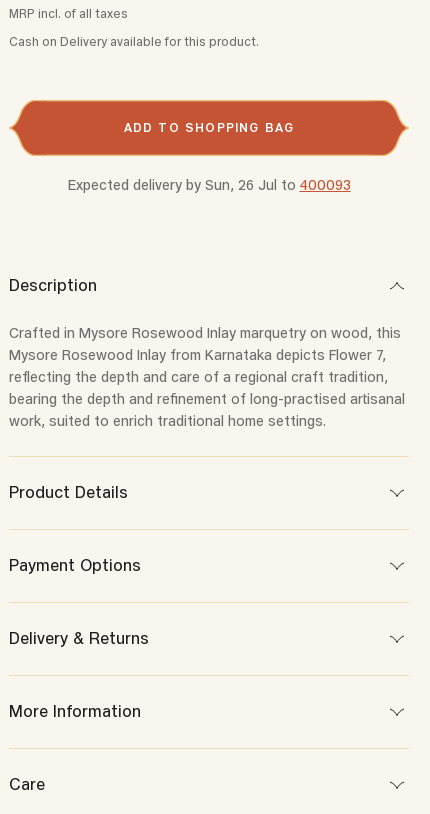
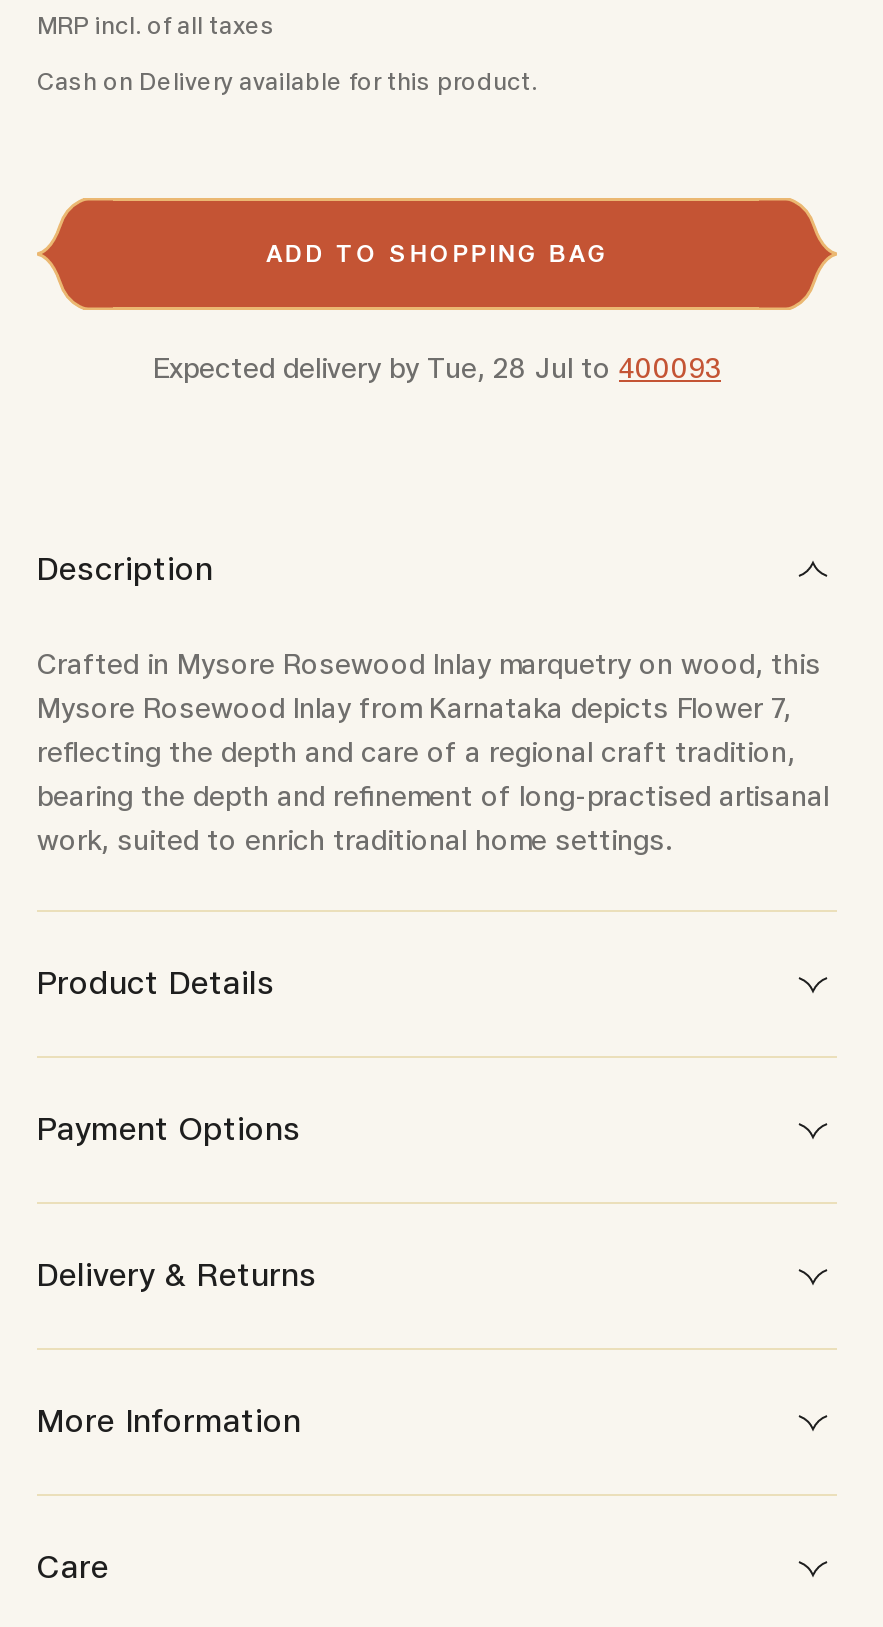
- Expected delivery by Sun, 26 Jul to 400093
+ Expected delivery by Tue, 28 Jul to 400093
